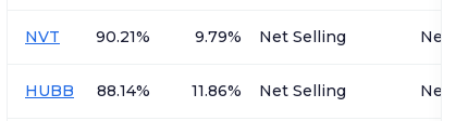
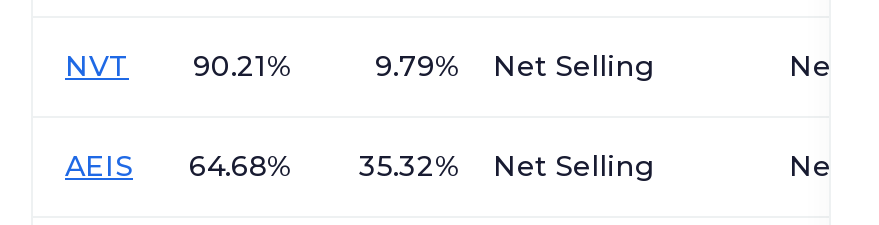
- HUBB
- 88.14%
- 11.86%
+ AEIS
+ 64.68%
+ 35.32%
